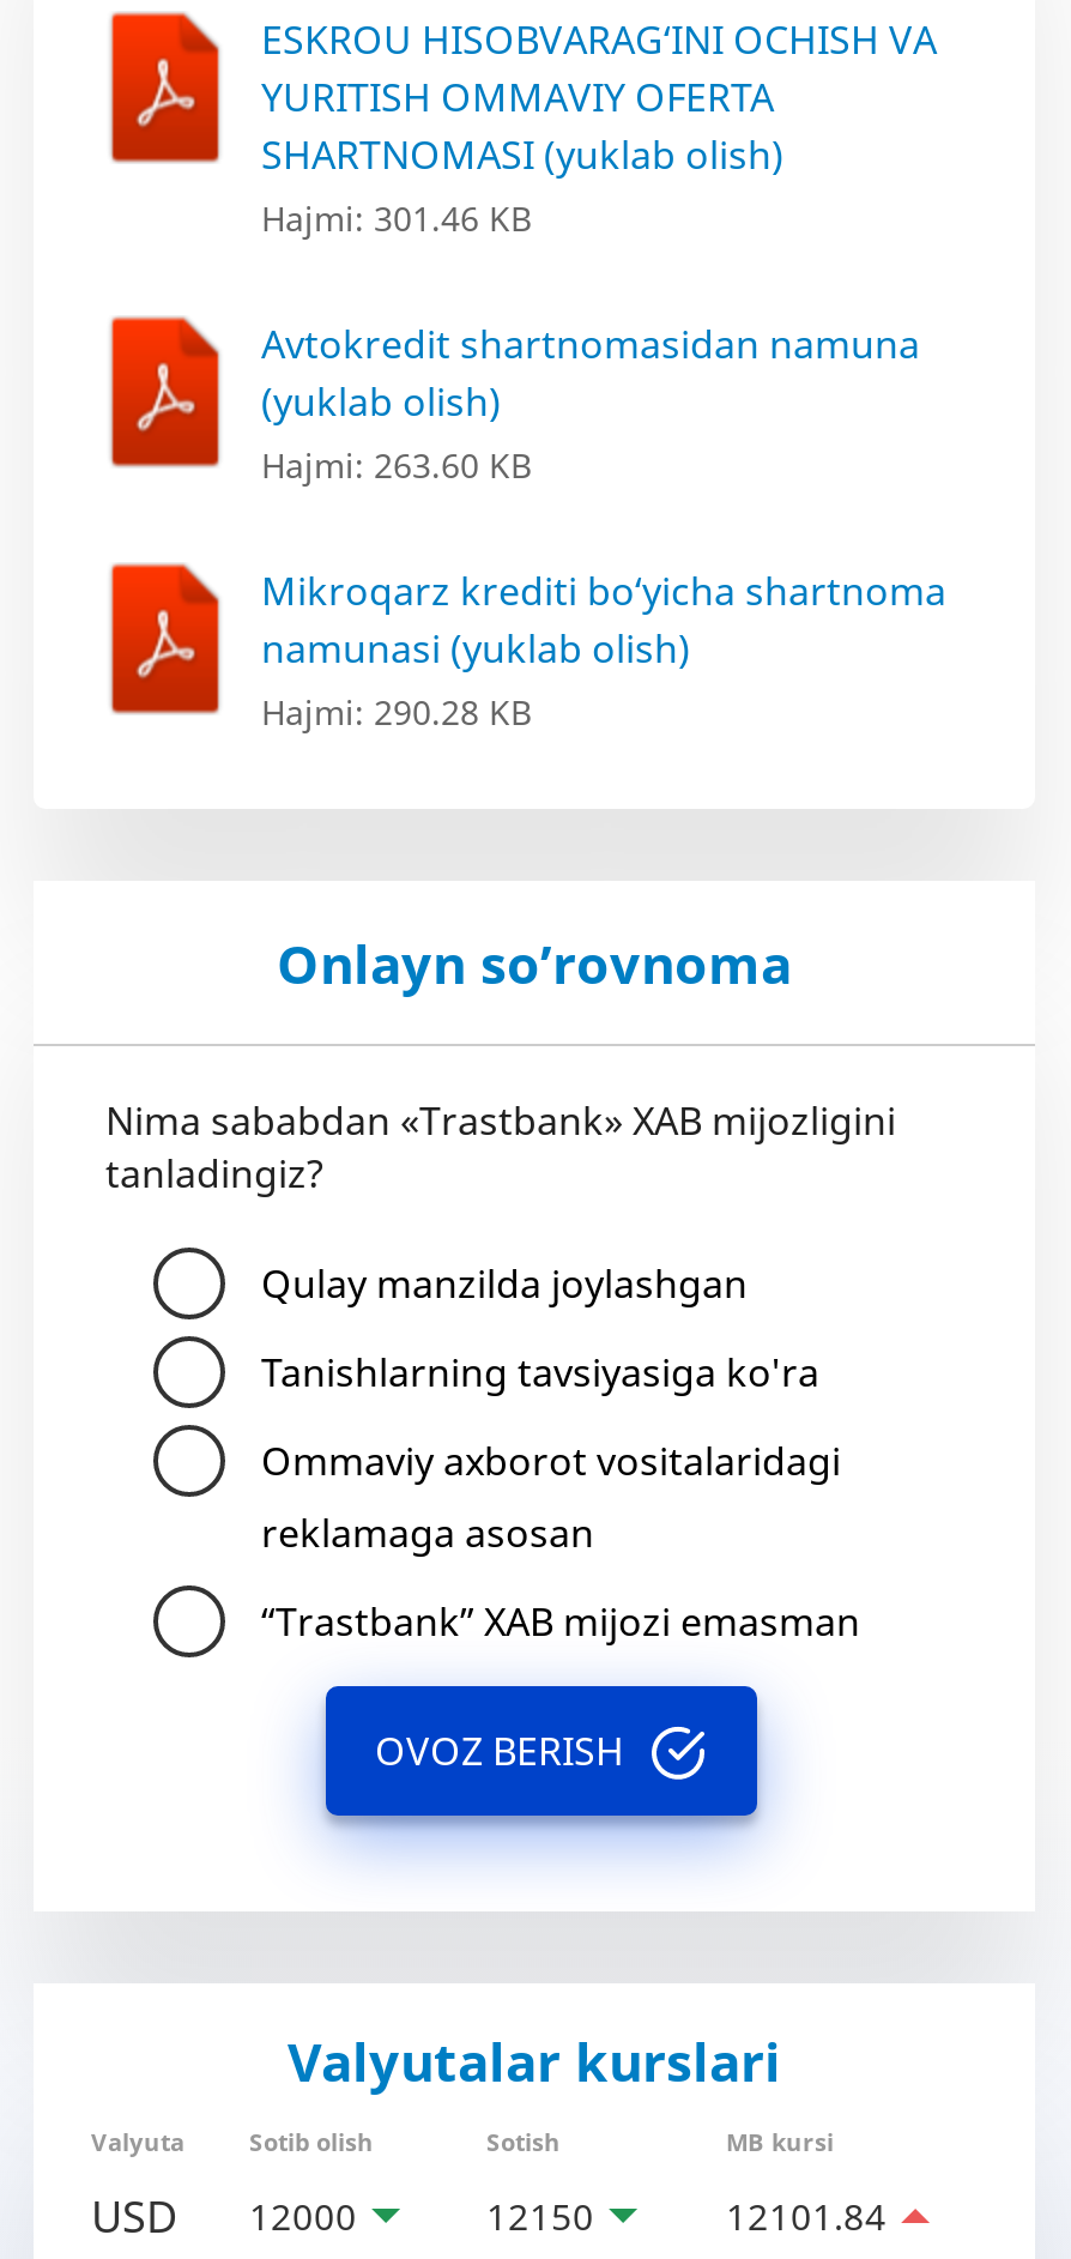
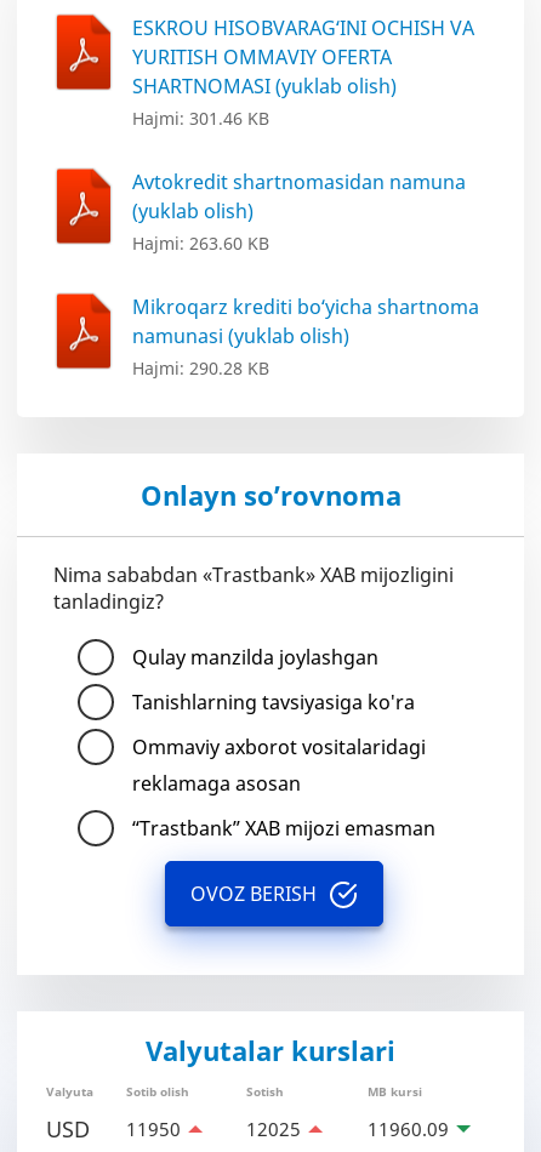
- USD 12000
+ USD 11950

- 12150
+ 12025

- 12101.84
+ 11960.09
